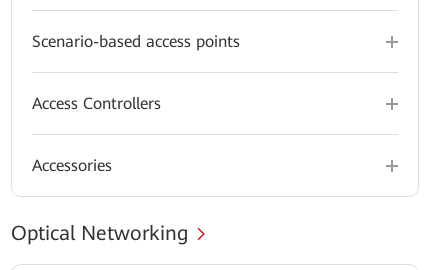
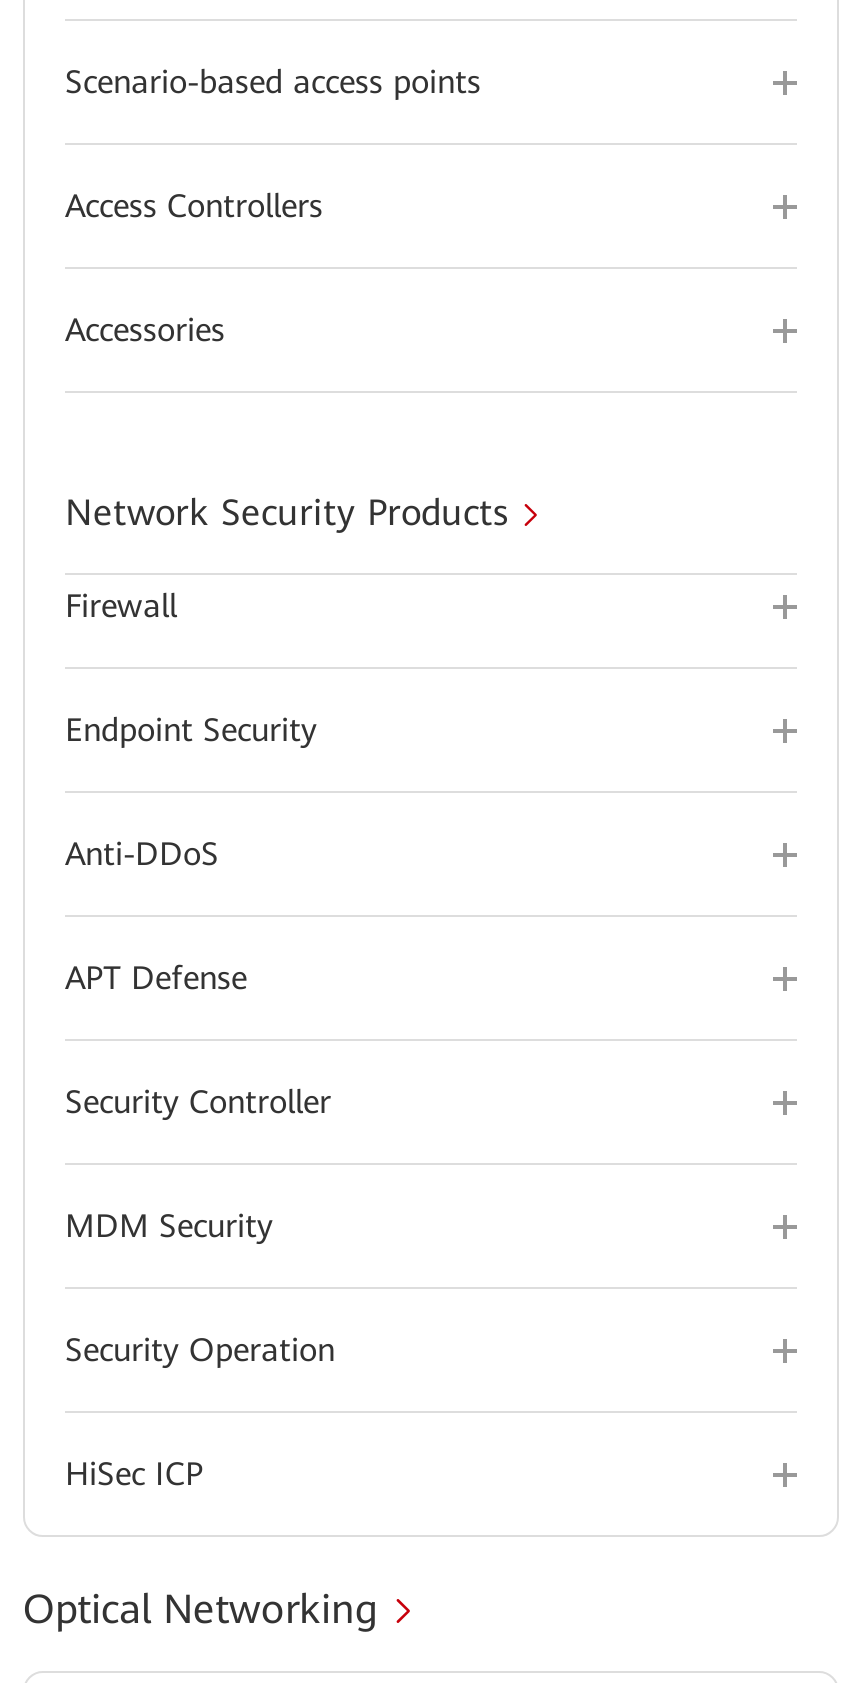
+ Network Security Products
+ Firewall
+ Endpoint Security
+ Anti-DDoS
+ APT Defense
+ Security Controller
+ MDM Security
+ Security Operation
+ HiSec ICP
